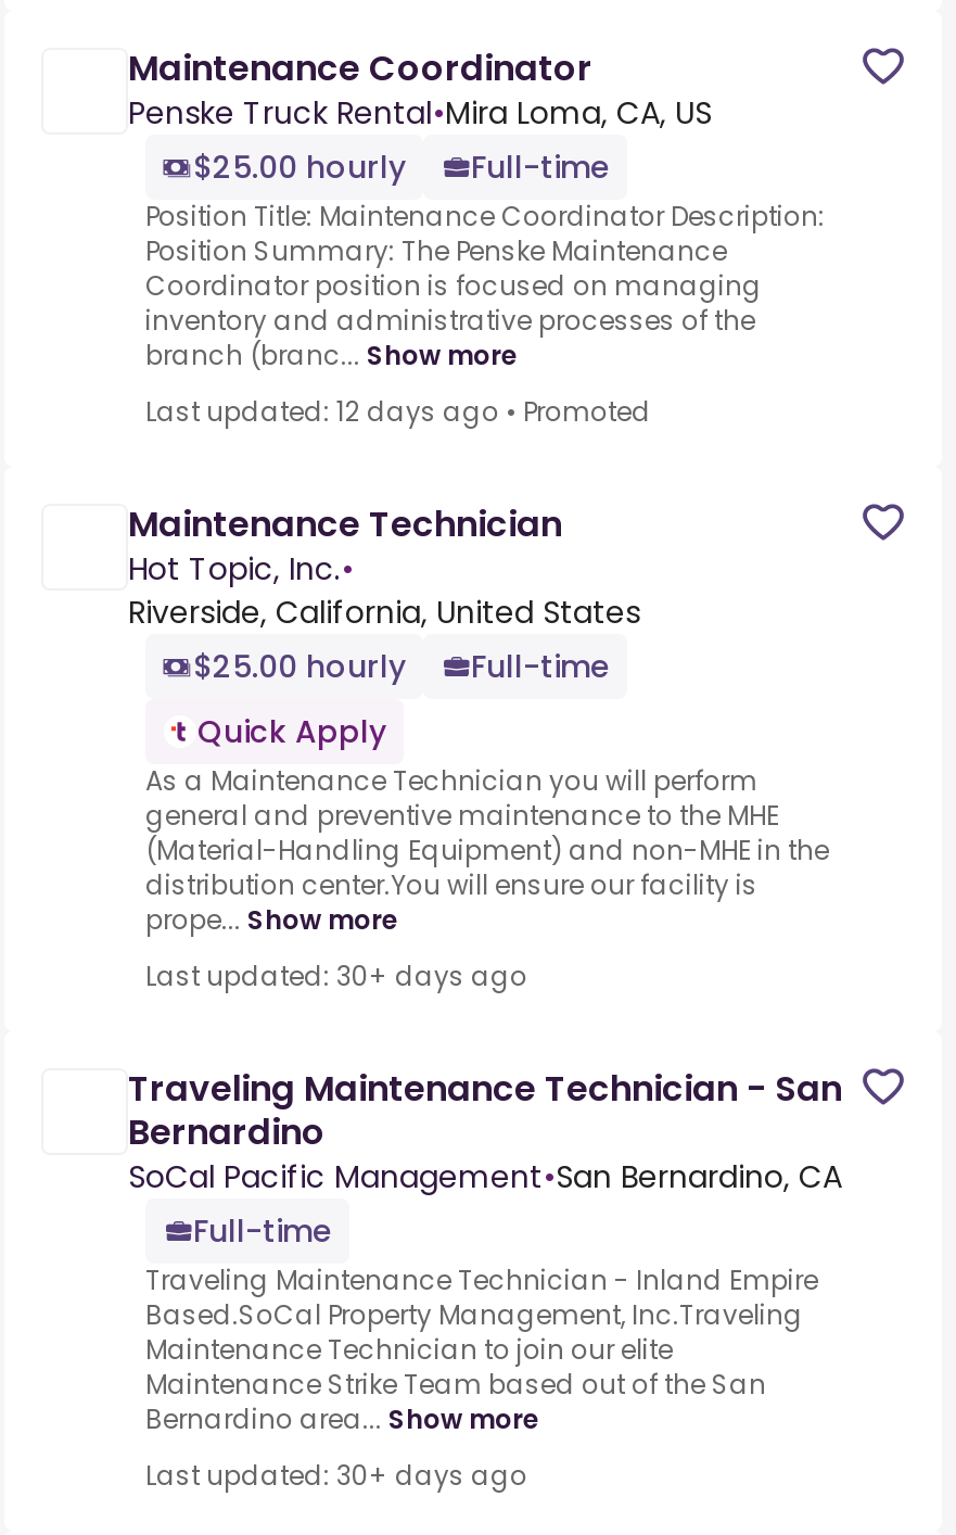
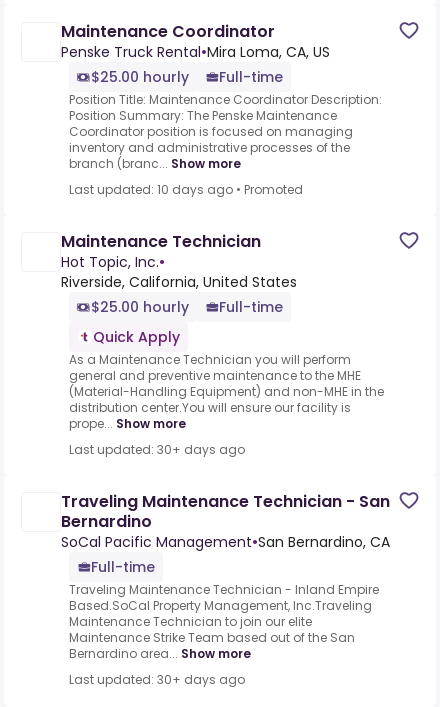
- Last updated: 12 days ago • Promoted
+ Last updated: 10 days ago • Promoted
